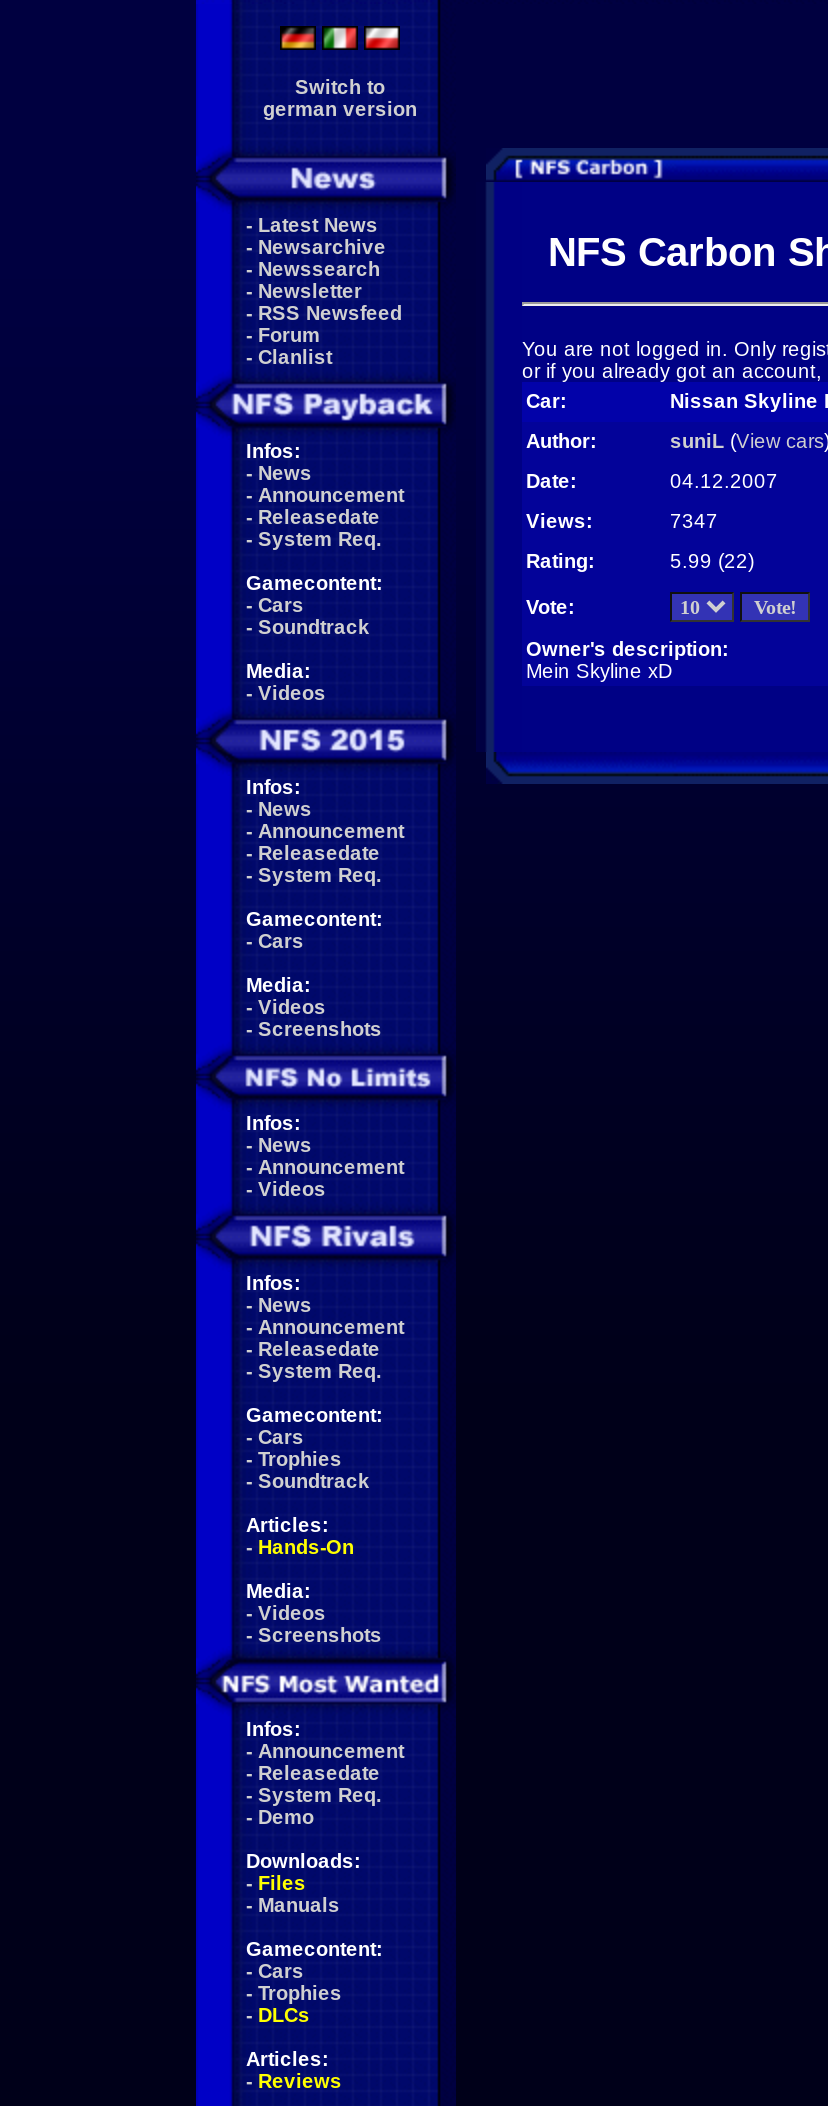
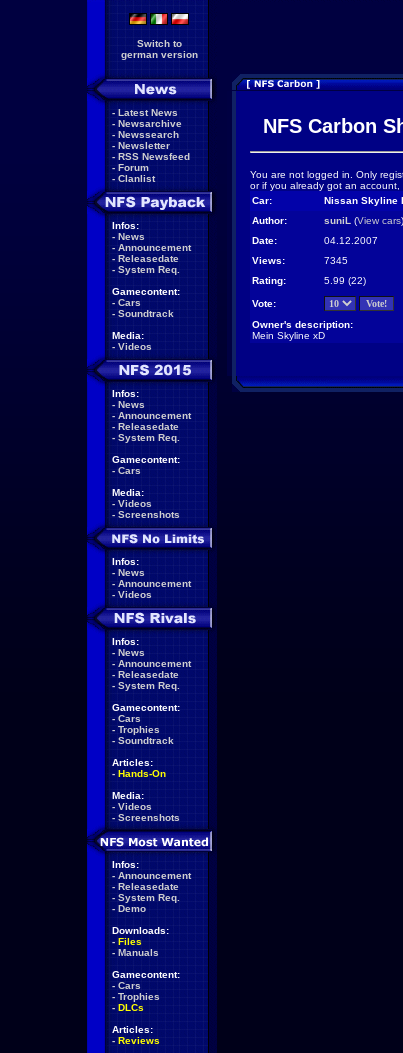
- 7347
+ 7345
